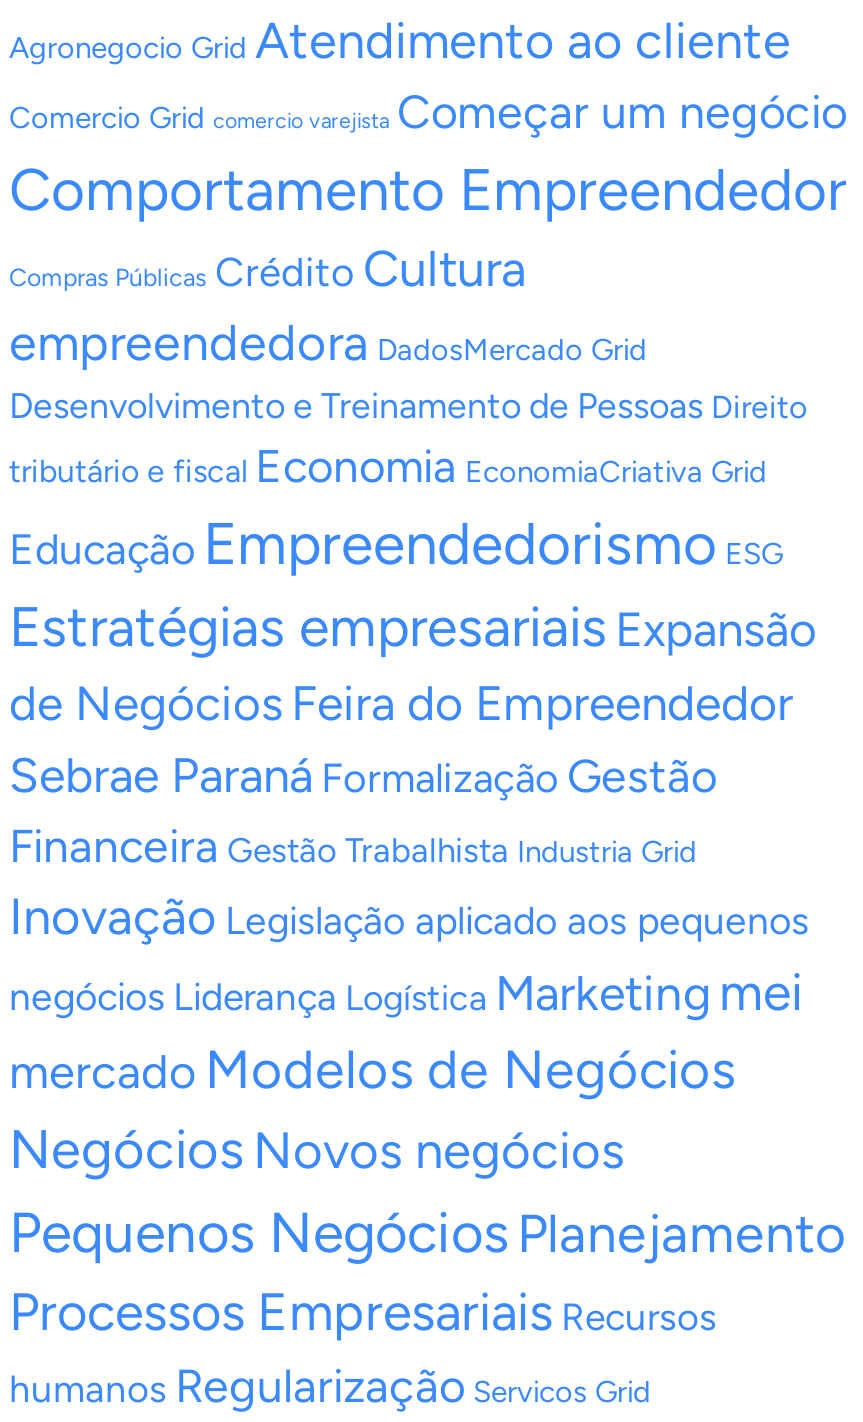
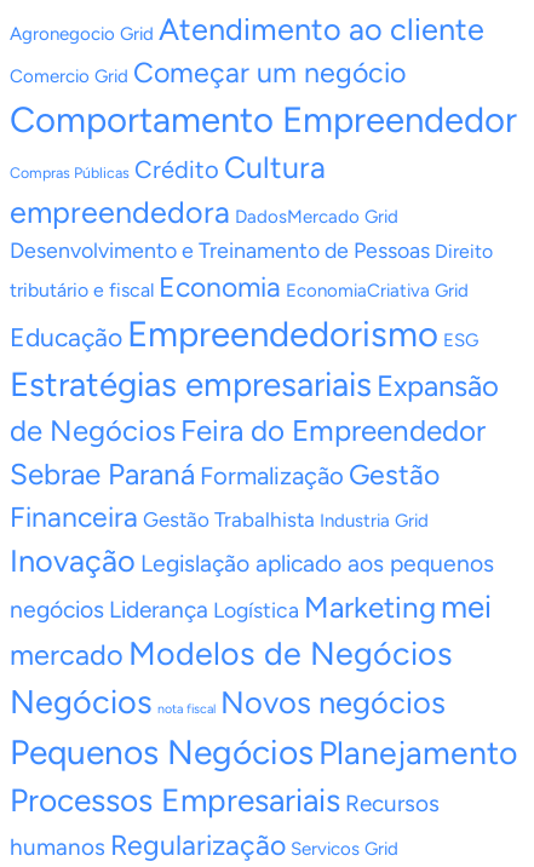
- Comercio Grid comercio varejista Começar um negócio
+ Comercio Grid Começar um negócio

- Negócios Novos negócios
+ Negócios nota fiscal Novos negócios
